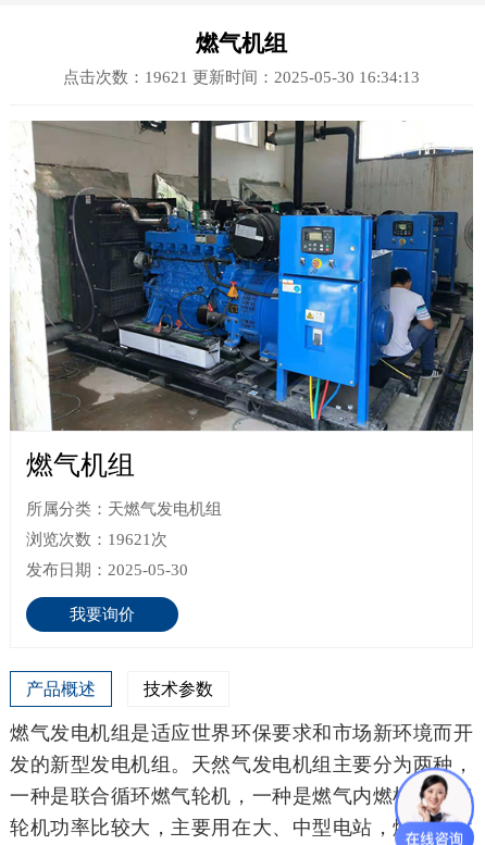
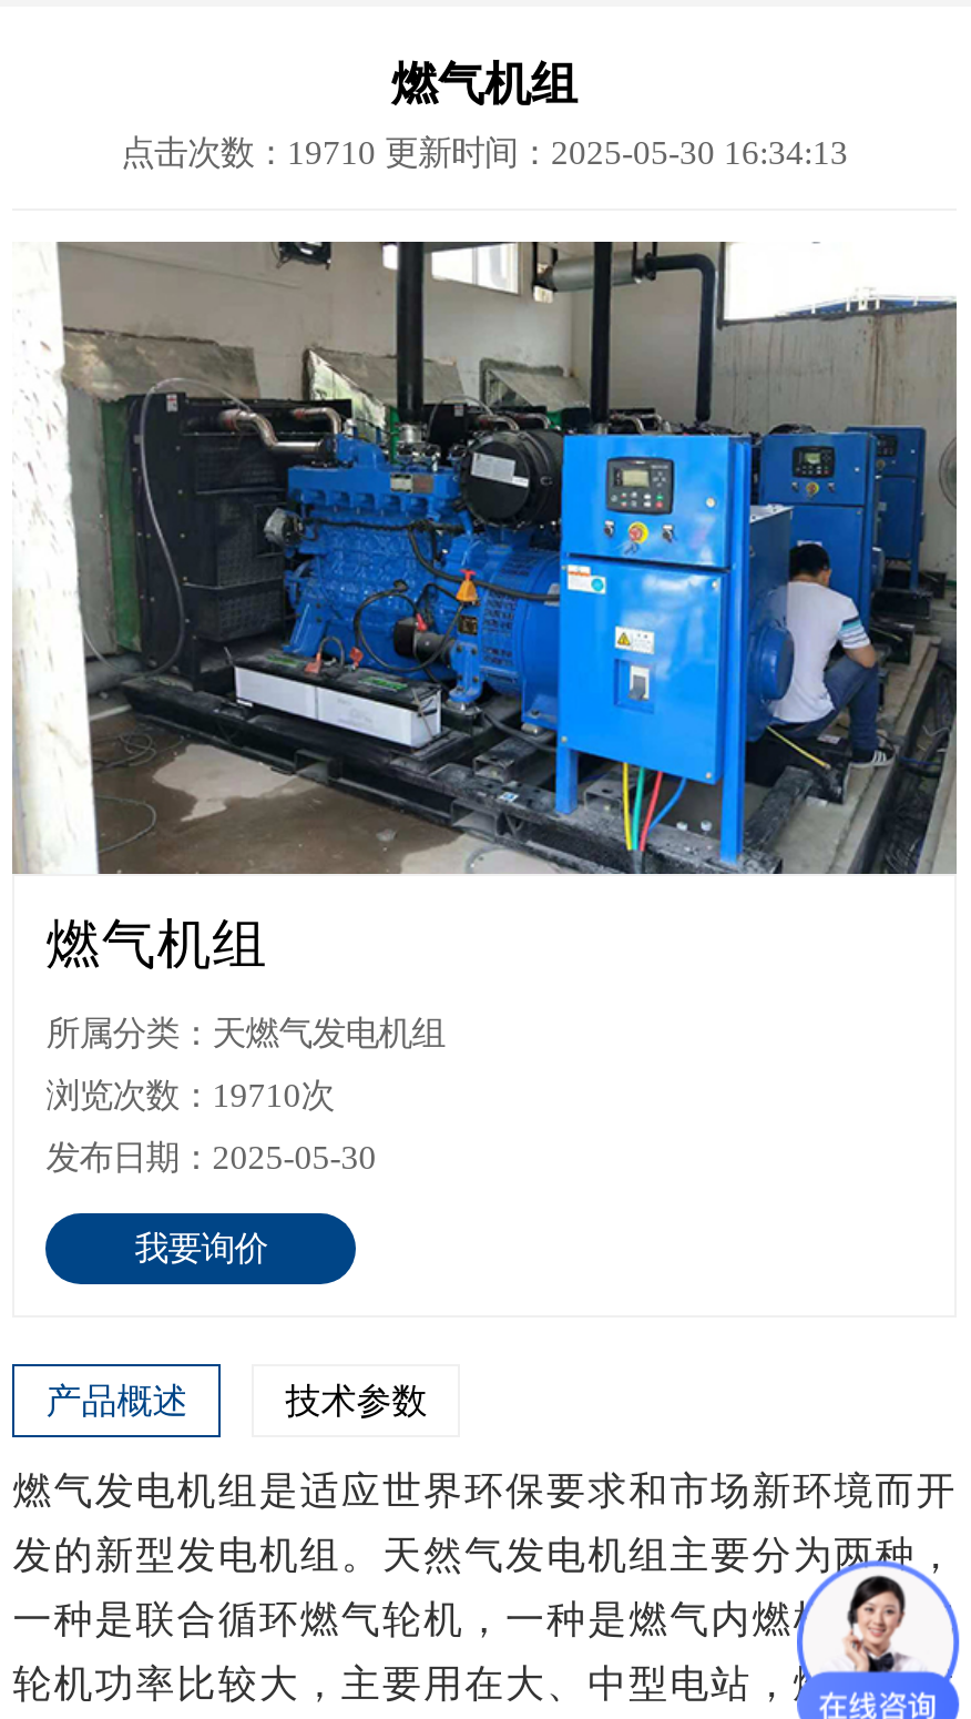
- 点击次数：19621更新时间：2025-05-30 16:34:13
+ 点击次数：19710更新时间：2025-05-30 16:34:13

- 浏览次数：19621次
+ 浏览次数：19710次
